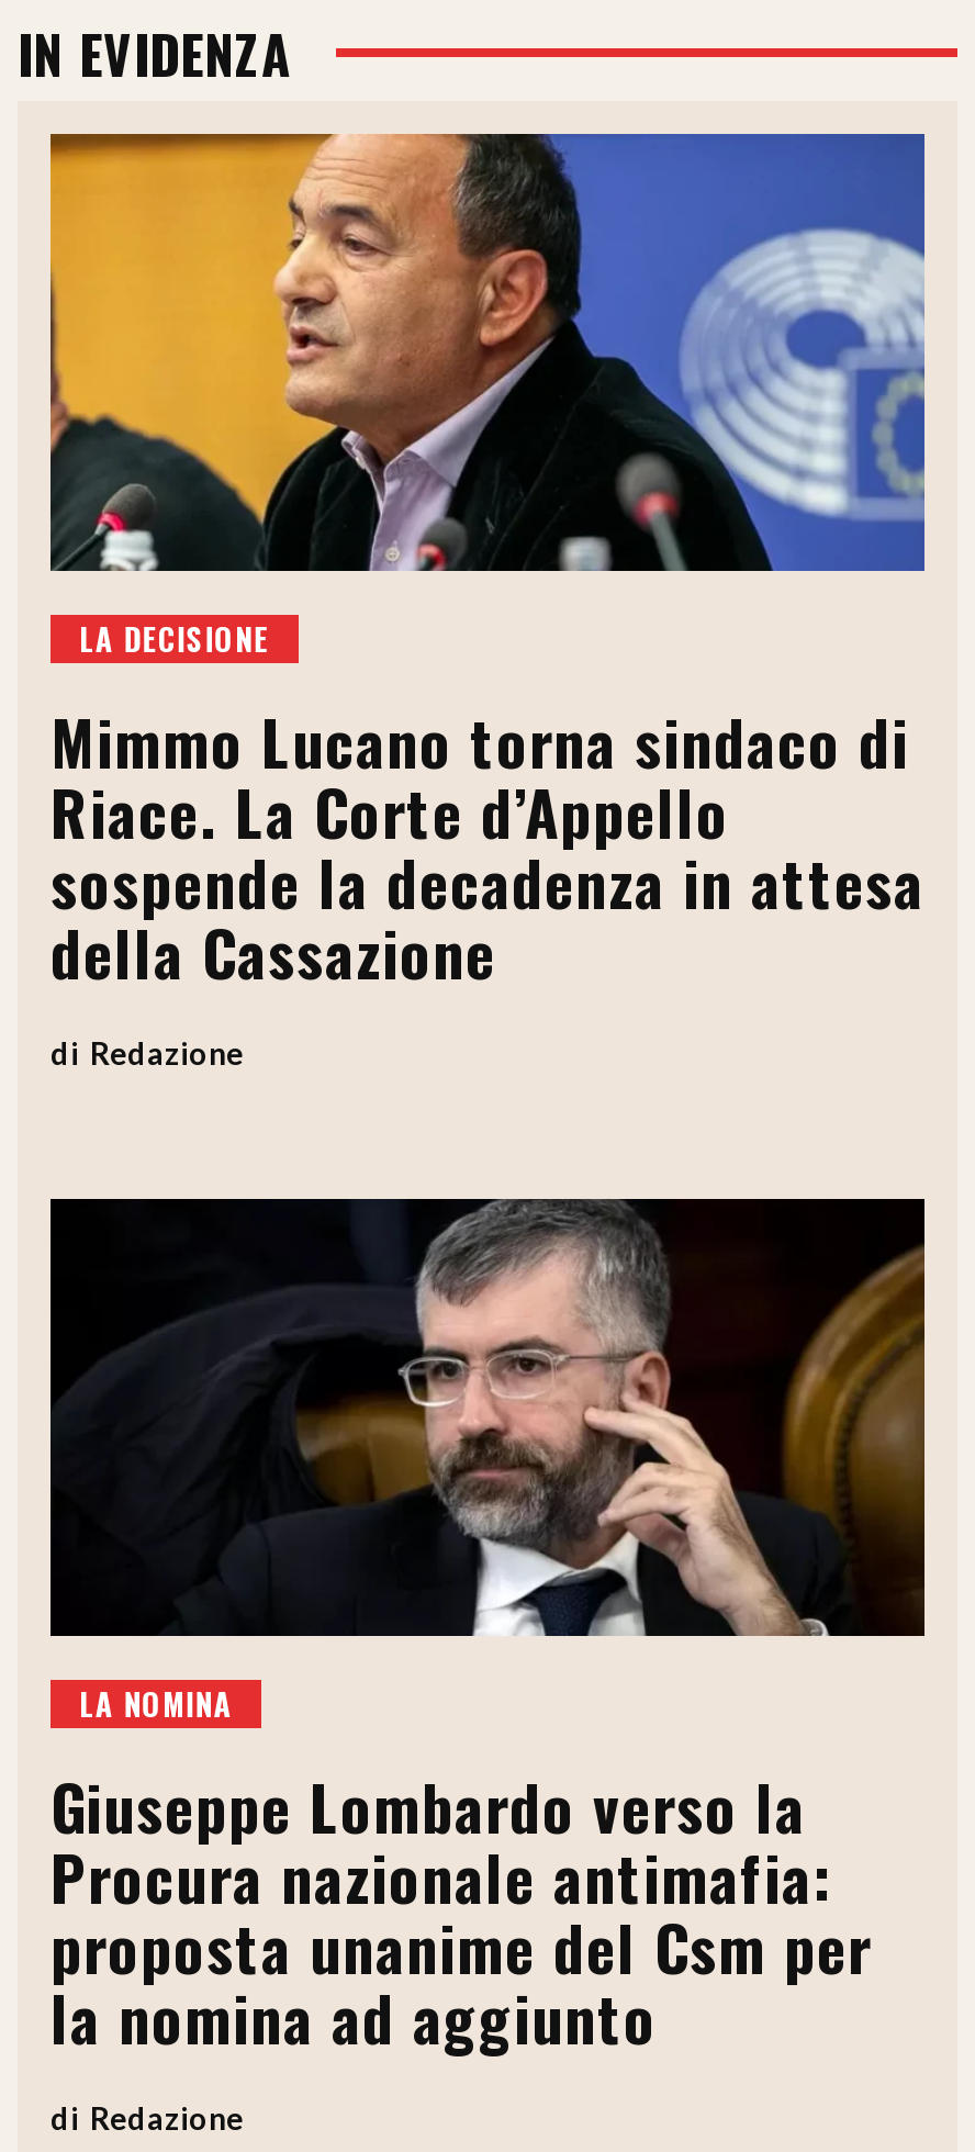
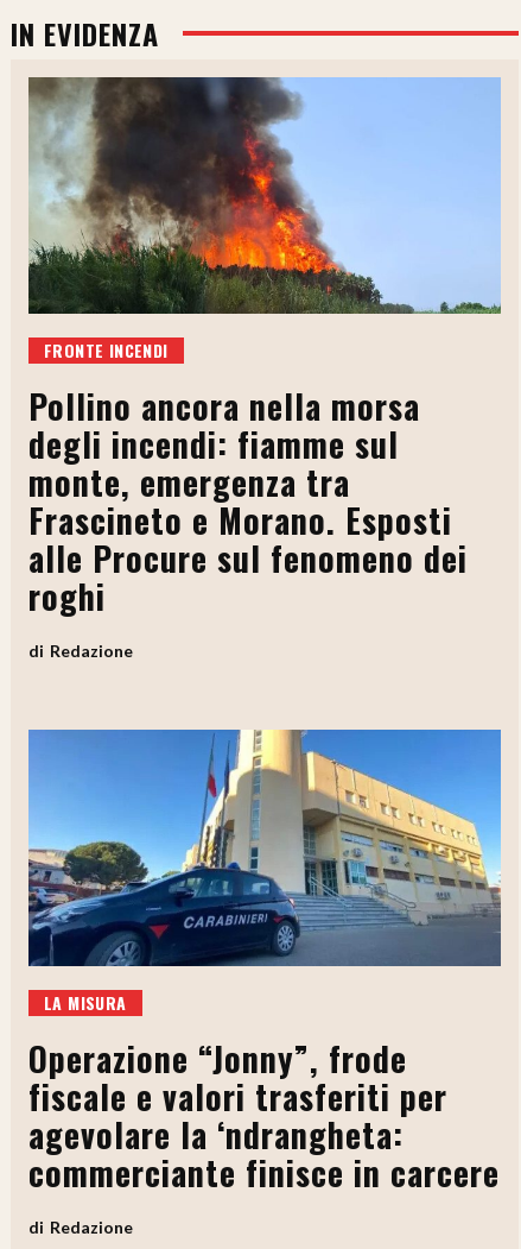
- [image]
- LA DECISIONE
- Mimmo Lucano torna sindaco di
- Riace. La Corte d’Appello
- sospende la decadenza in attesa
- della Cassazione
+ [image]
+ FRONTE INCENDI
+ Pollino ancora nella morsa
+ degli incendi: fiamme sul
+ monte, emergenza tra
+ Frascineto e Morano. Esposti
+ alle Procure sul fenomeno dei
+ roghi

- [image]
- LA NOMINA
- Giuseppe Lombardo verso la
- Procura nazionale antimafia:
- proposta unanime del Csm per
- la nomina ad aggiunto
+ [image]
+ LA MISURA
+ Operazione “Jonny”, frode
+ fiscale e valori trasferiti per
+ agevolare la ‘ndrangheta:
+ commerciante finisce in carcere
